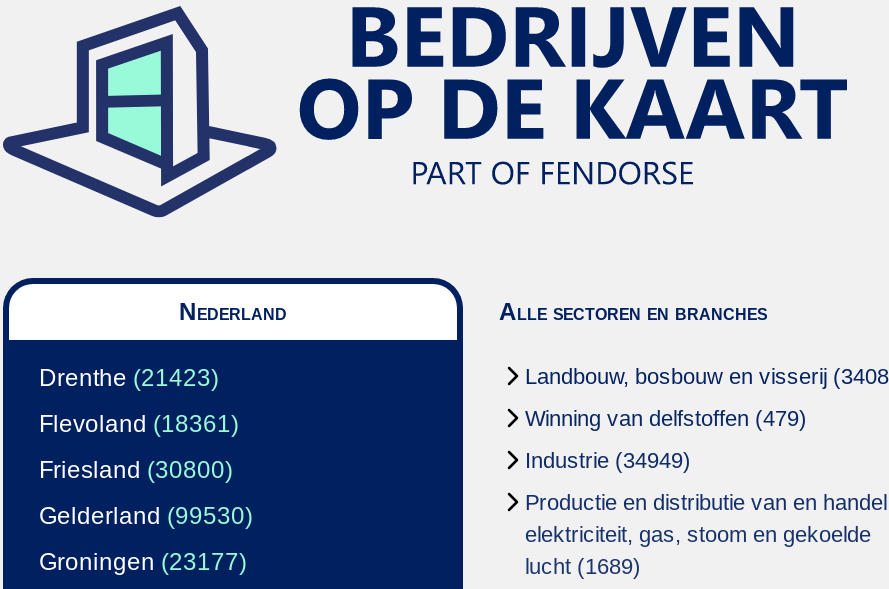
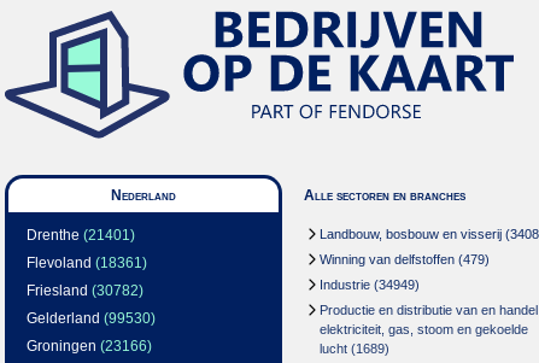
- Drenthe (21423)
+ Drenthe (21401)

- Friesland (30800)
+ Friesland (30782)

- Groningen (23177)
+ Groningen (23166)
